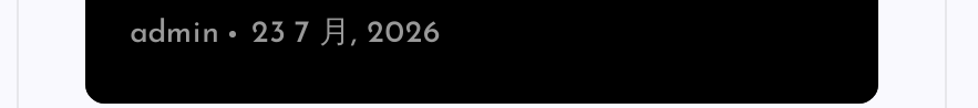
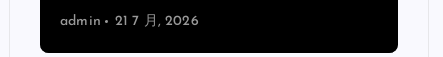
- admin 23 7 月, 2026
+ admin 21 7 月, 2026
